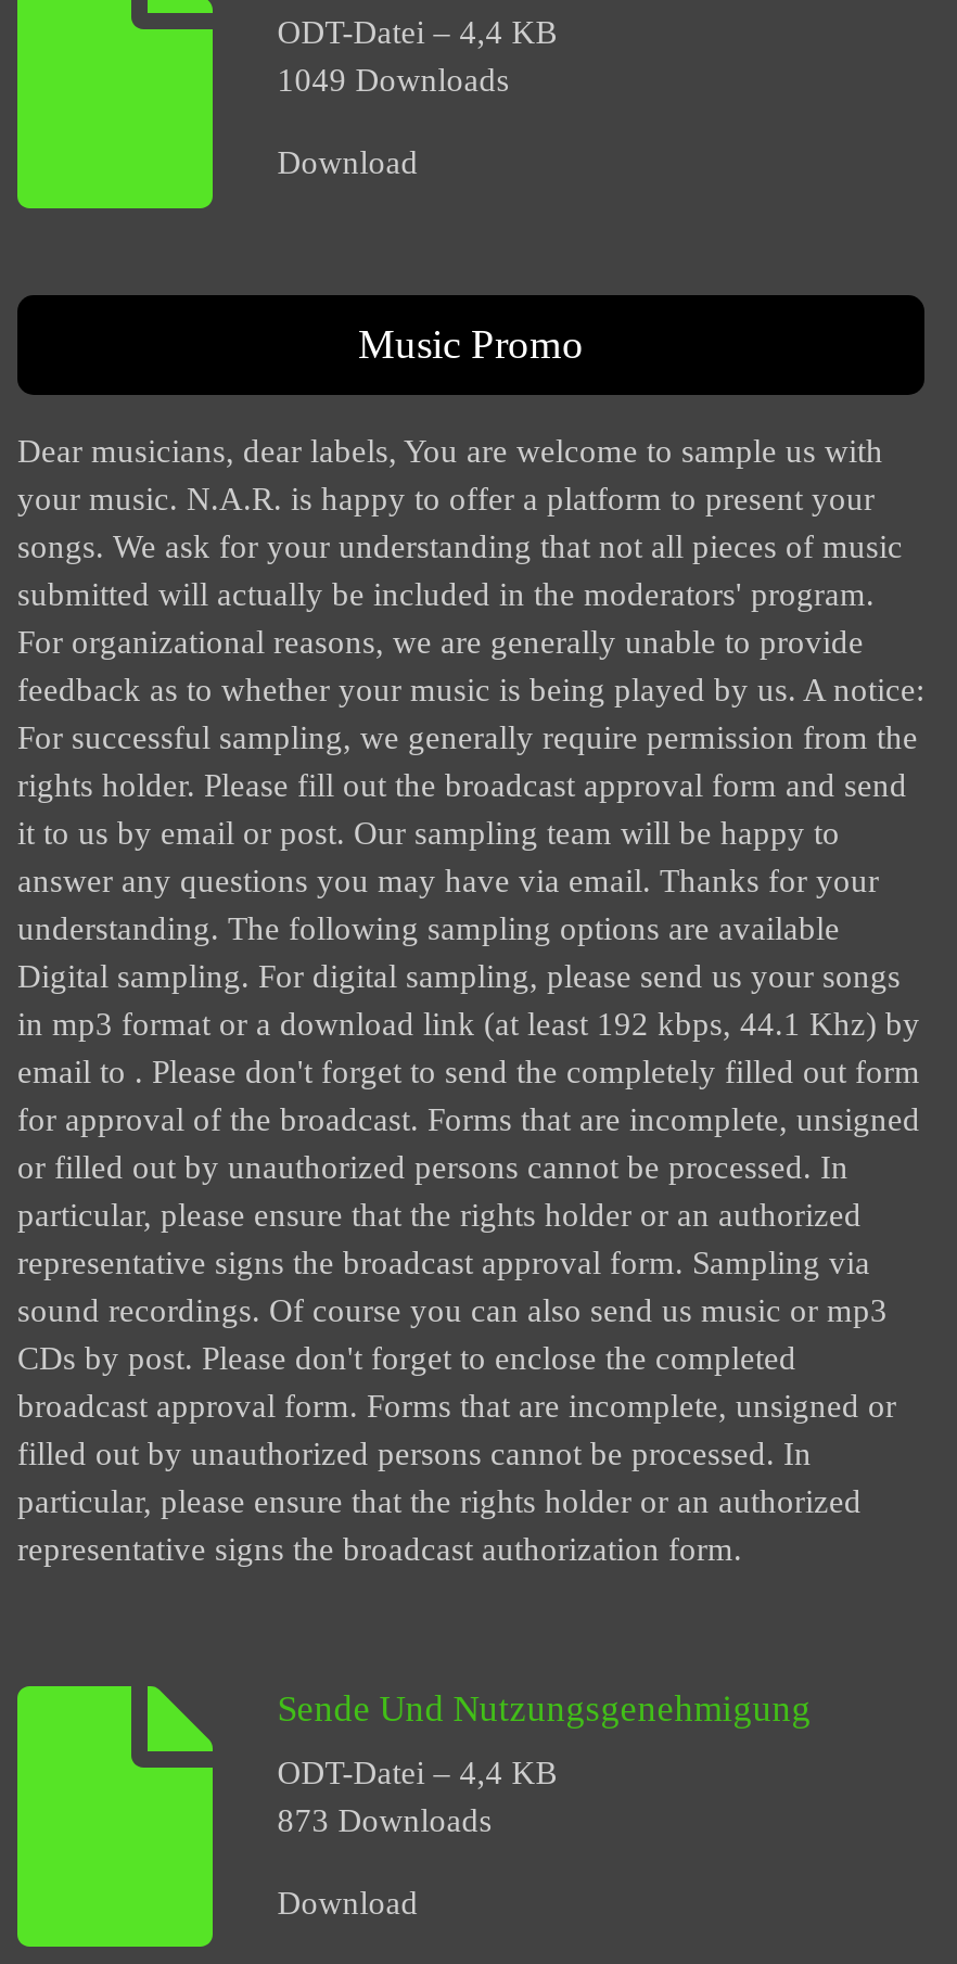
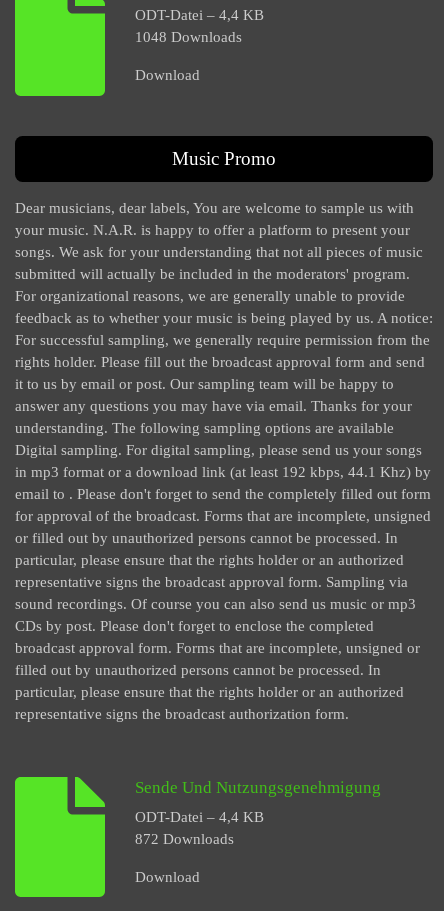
- 1049 Downloads
+ 1048 Downloads

- 873 Downloads
+ 872 Downloads
